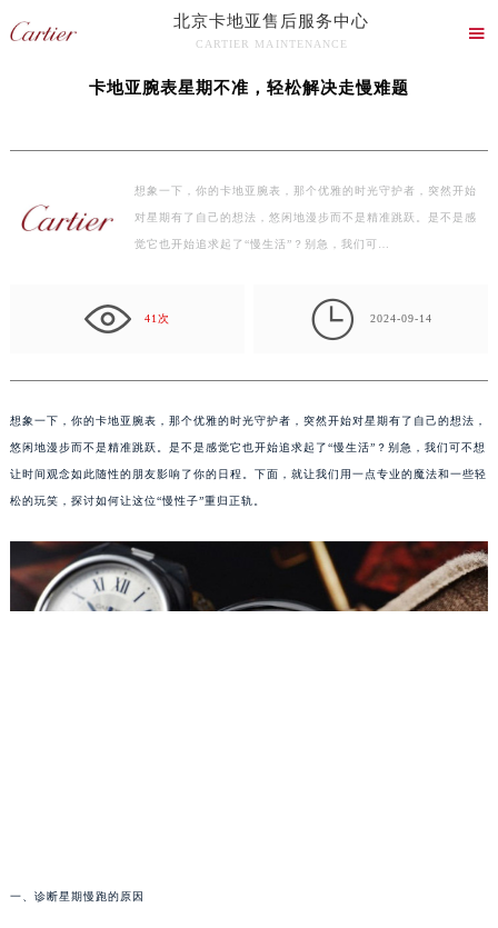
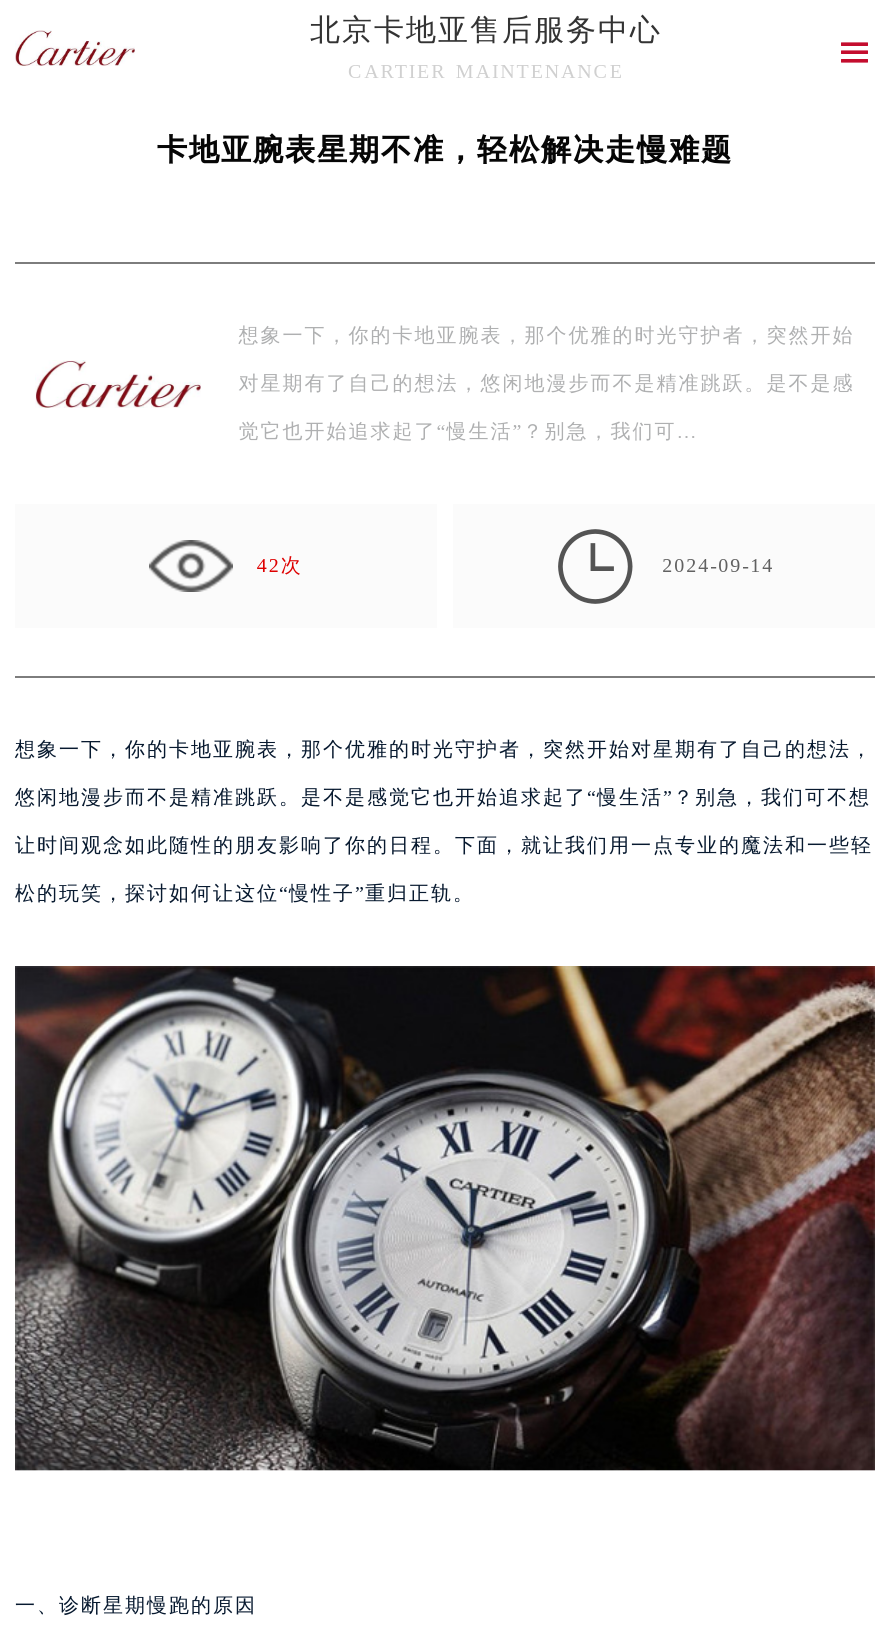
- 41次
+ 42次

+ [image]
